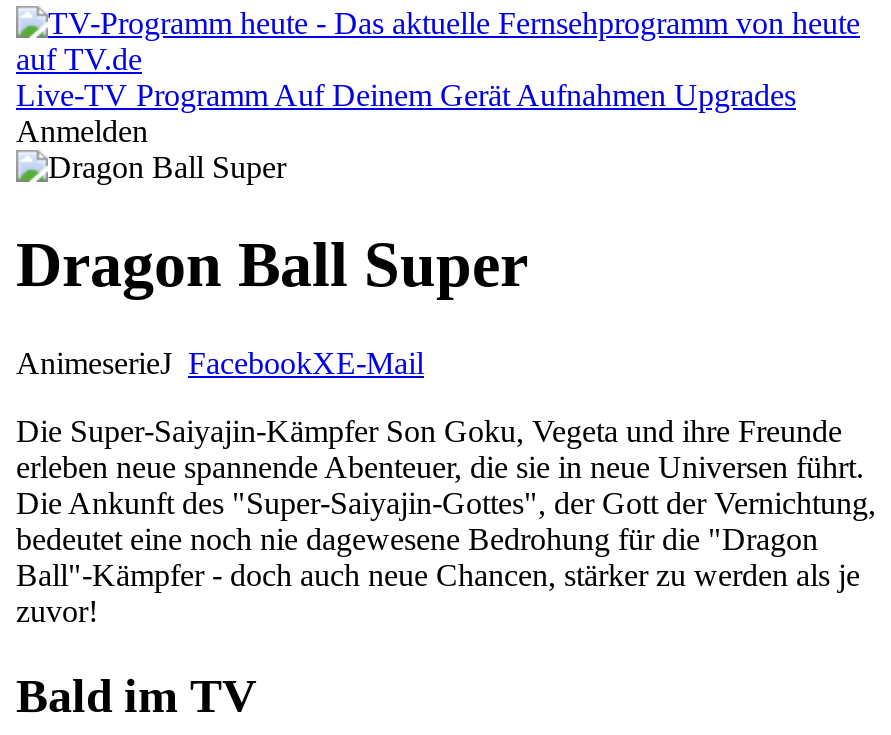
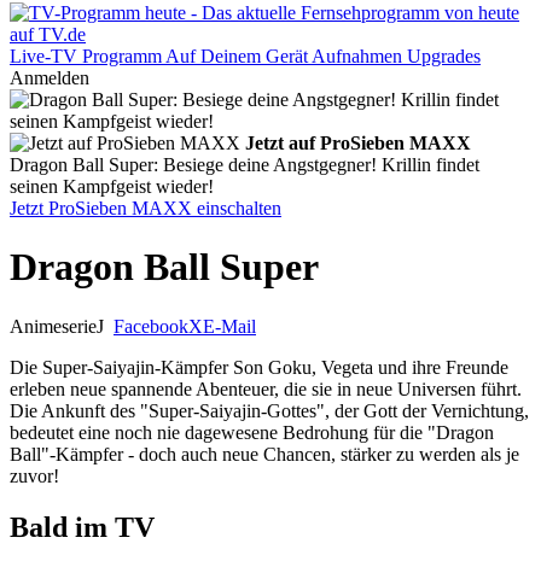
+ Jetzt auf ProSieben MAXX
+ Dragon Ball Super: Besiege deine Angstgegner! Krillin findet
+ seinen Kampfgeist wieder!
+ Jetzt ProSieben MAXX einschalten
